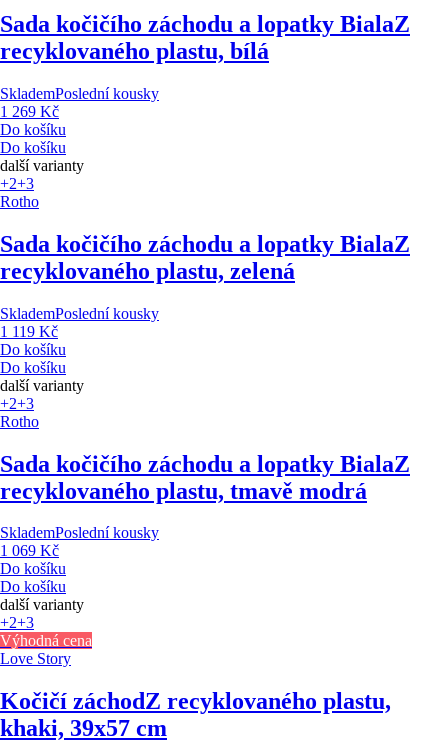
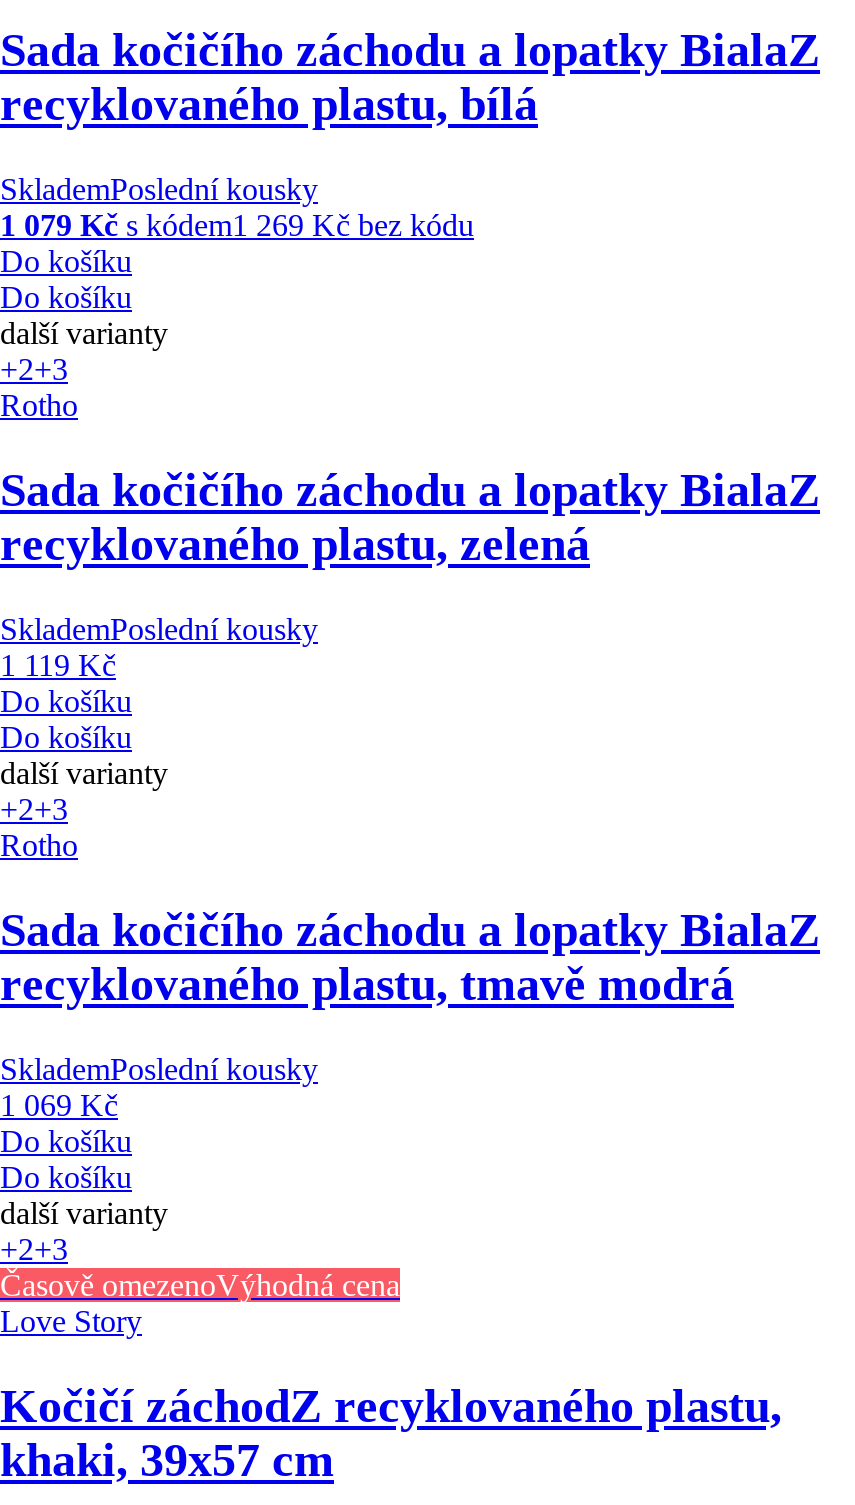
- 1 269 Kč
+ 1 079 Kč s kódem1 269 Kč bez kódu

- Výhodná cena
+ Časově omezenoVýhodná cena
